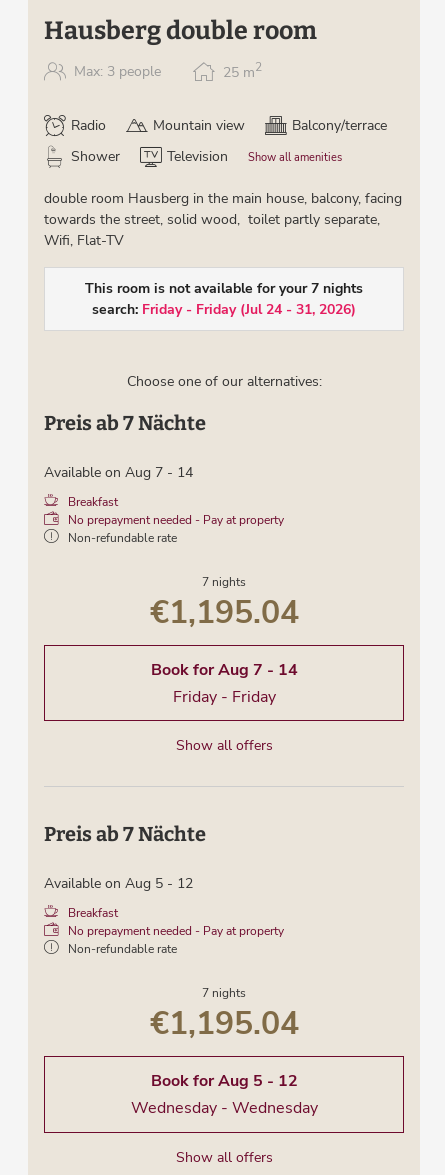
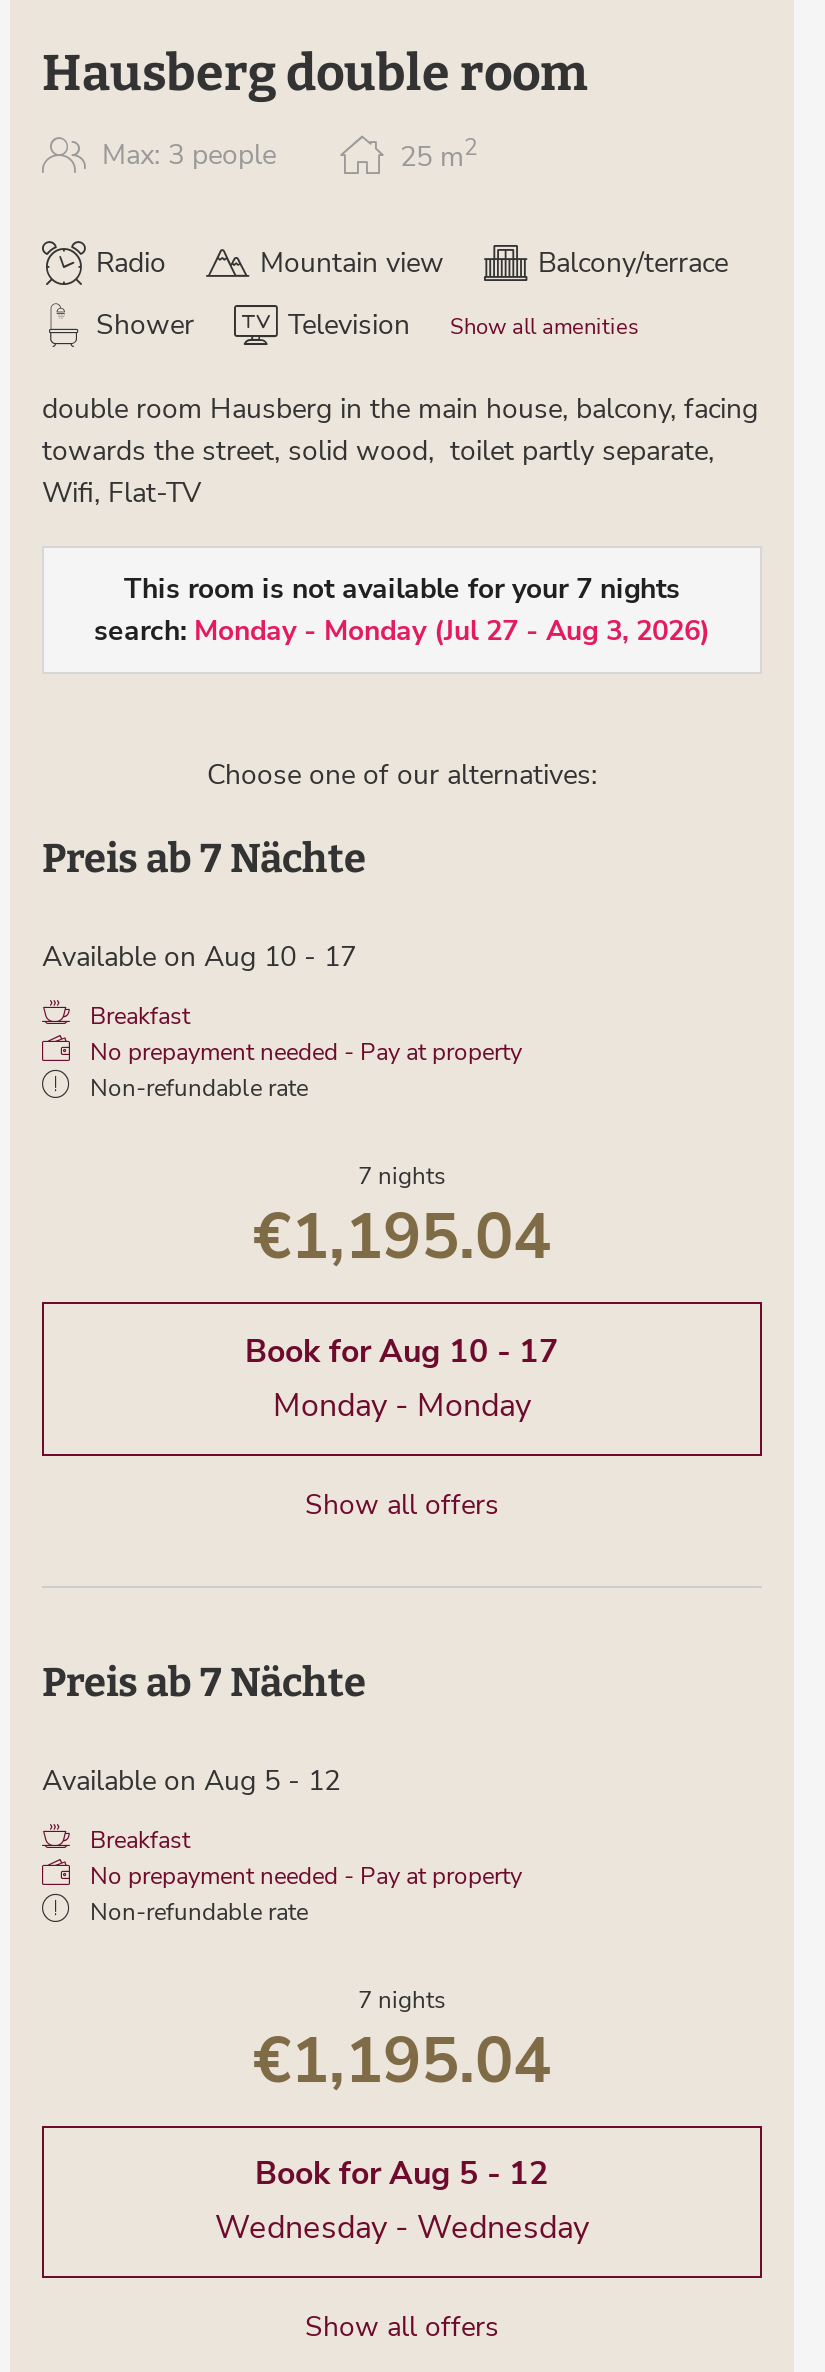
- search: Friday - Friday (Jul 24 - 31, 2026)
+ search: Monday - Monday (Jul 27 - Aug 3, 2026)

- Available on Aug 7 - 14
+ Available on Aug 10 - 17

- Book forAug 7 - 14
- Friday - Friday
+ Book forAug 10 - 17
+ Monday - Monday
